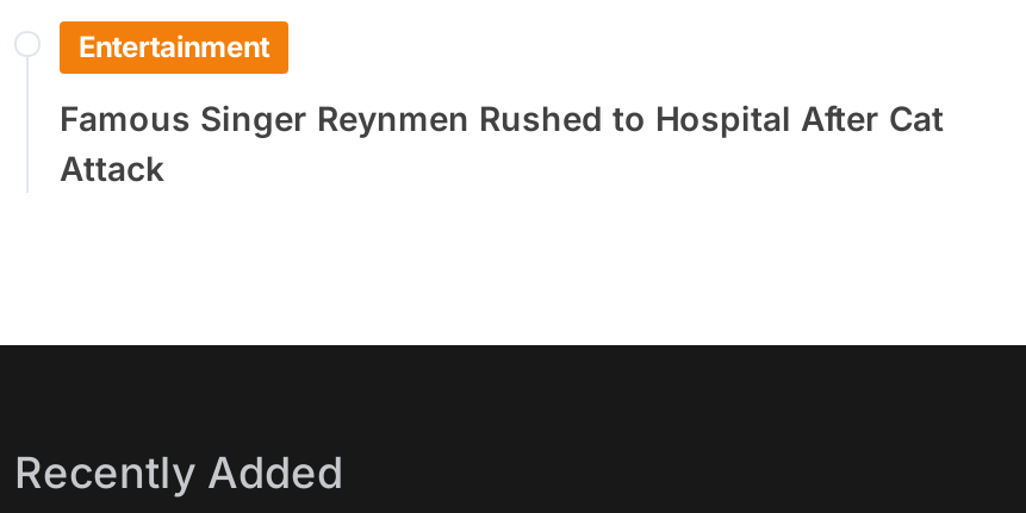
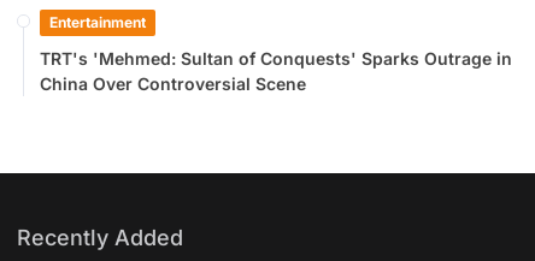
- Famous Singer Reynmen Rushed to Hospital After Cat
- Attack
+ TRT's 'Mehmed: Sultan of Conquests' Sparks Outrage in
+ China Over Controversial Scene
